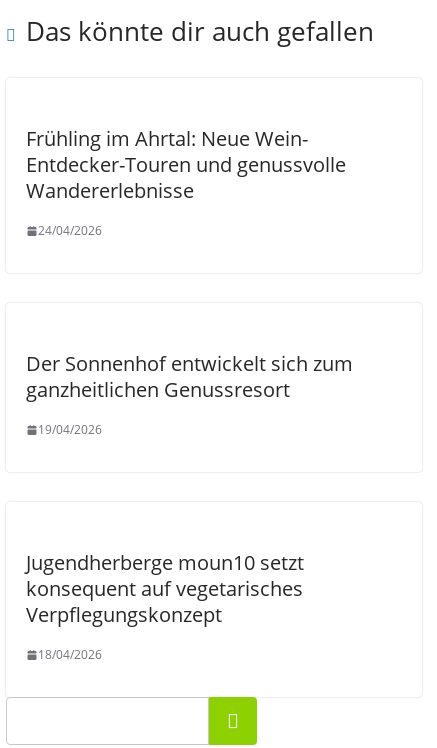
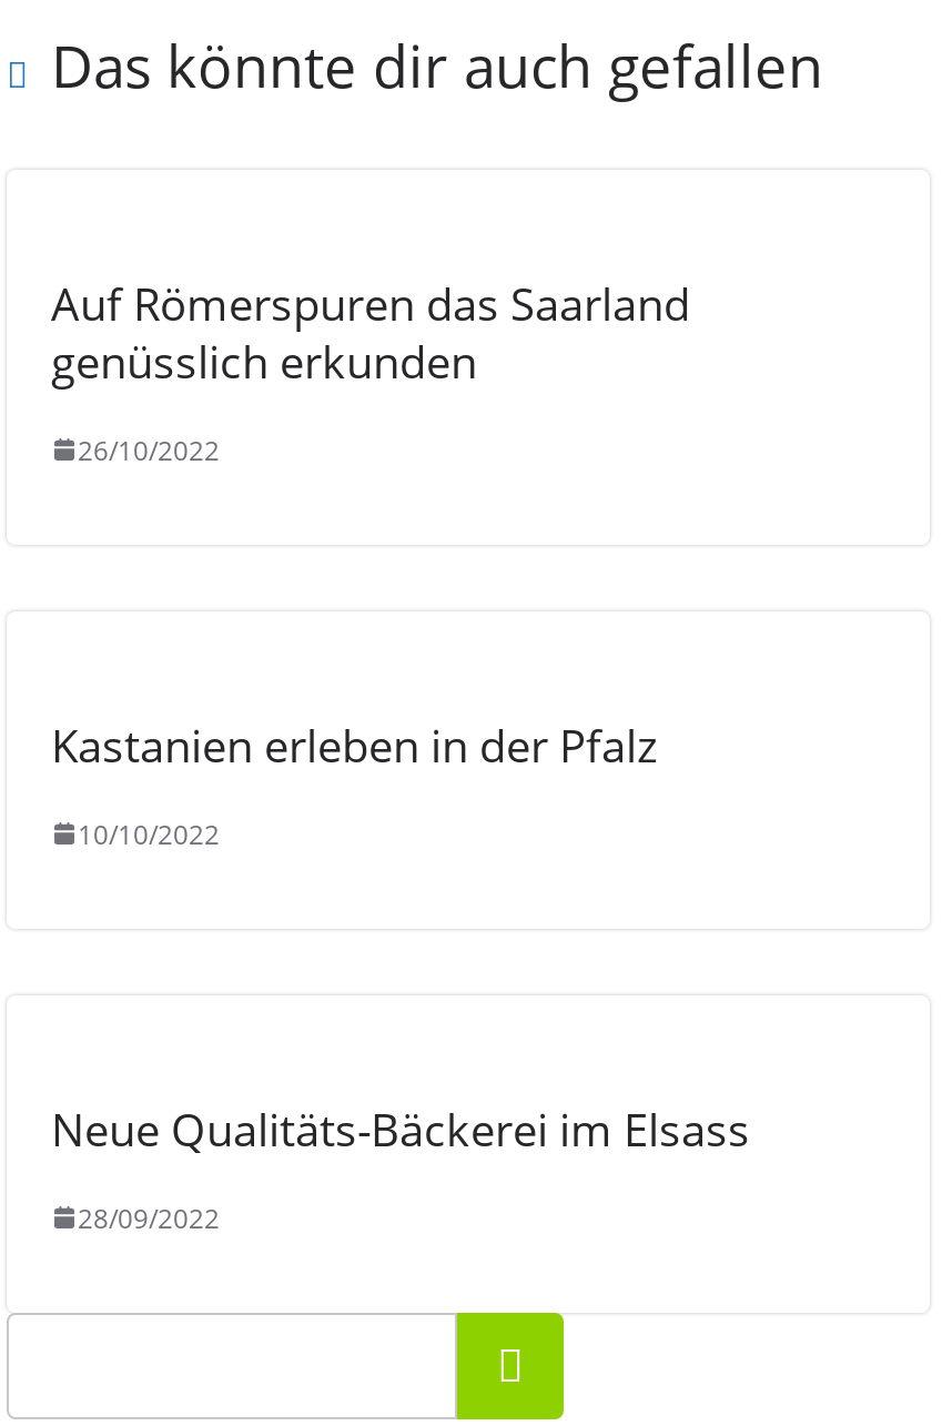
- Frühling im Ahrtal: Neue Wein-
- Entdecker-Touren und genussvolle
- Wandererlebnisse
+ Auf Römerspuren das Saarland
+ genüsslich erkunden

- 24/04/2026
+ 26/10/2022

- Der Sonnenhof entwickelt sich zum
- ganzheitlichen Genussresort
+ Kastanien erleben in der Pfalz

- 19/04/2026
+ 10/10/2022

- Jugendherberge moun10 setzt
- konsequent auf vegetarisches
- Verpflegungskonzept
+ Neue Qualitäts-Bäckerei im Elsass

- 18/04/2026
+ 28/09/2022
